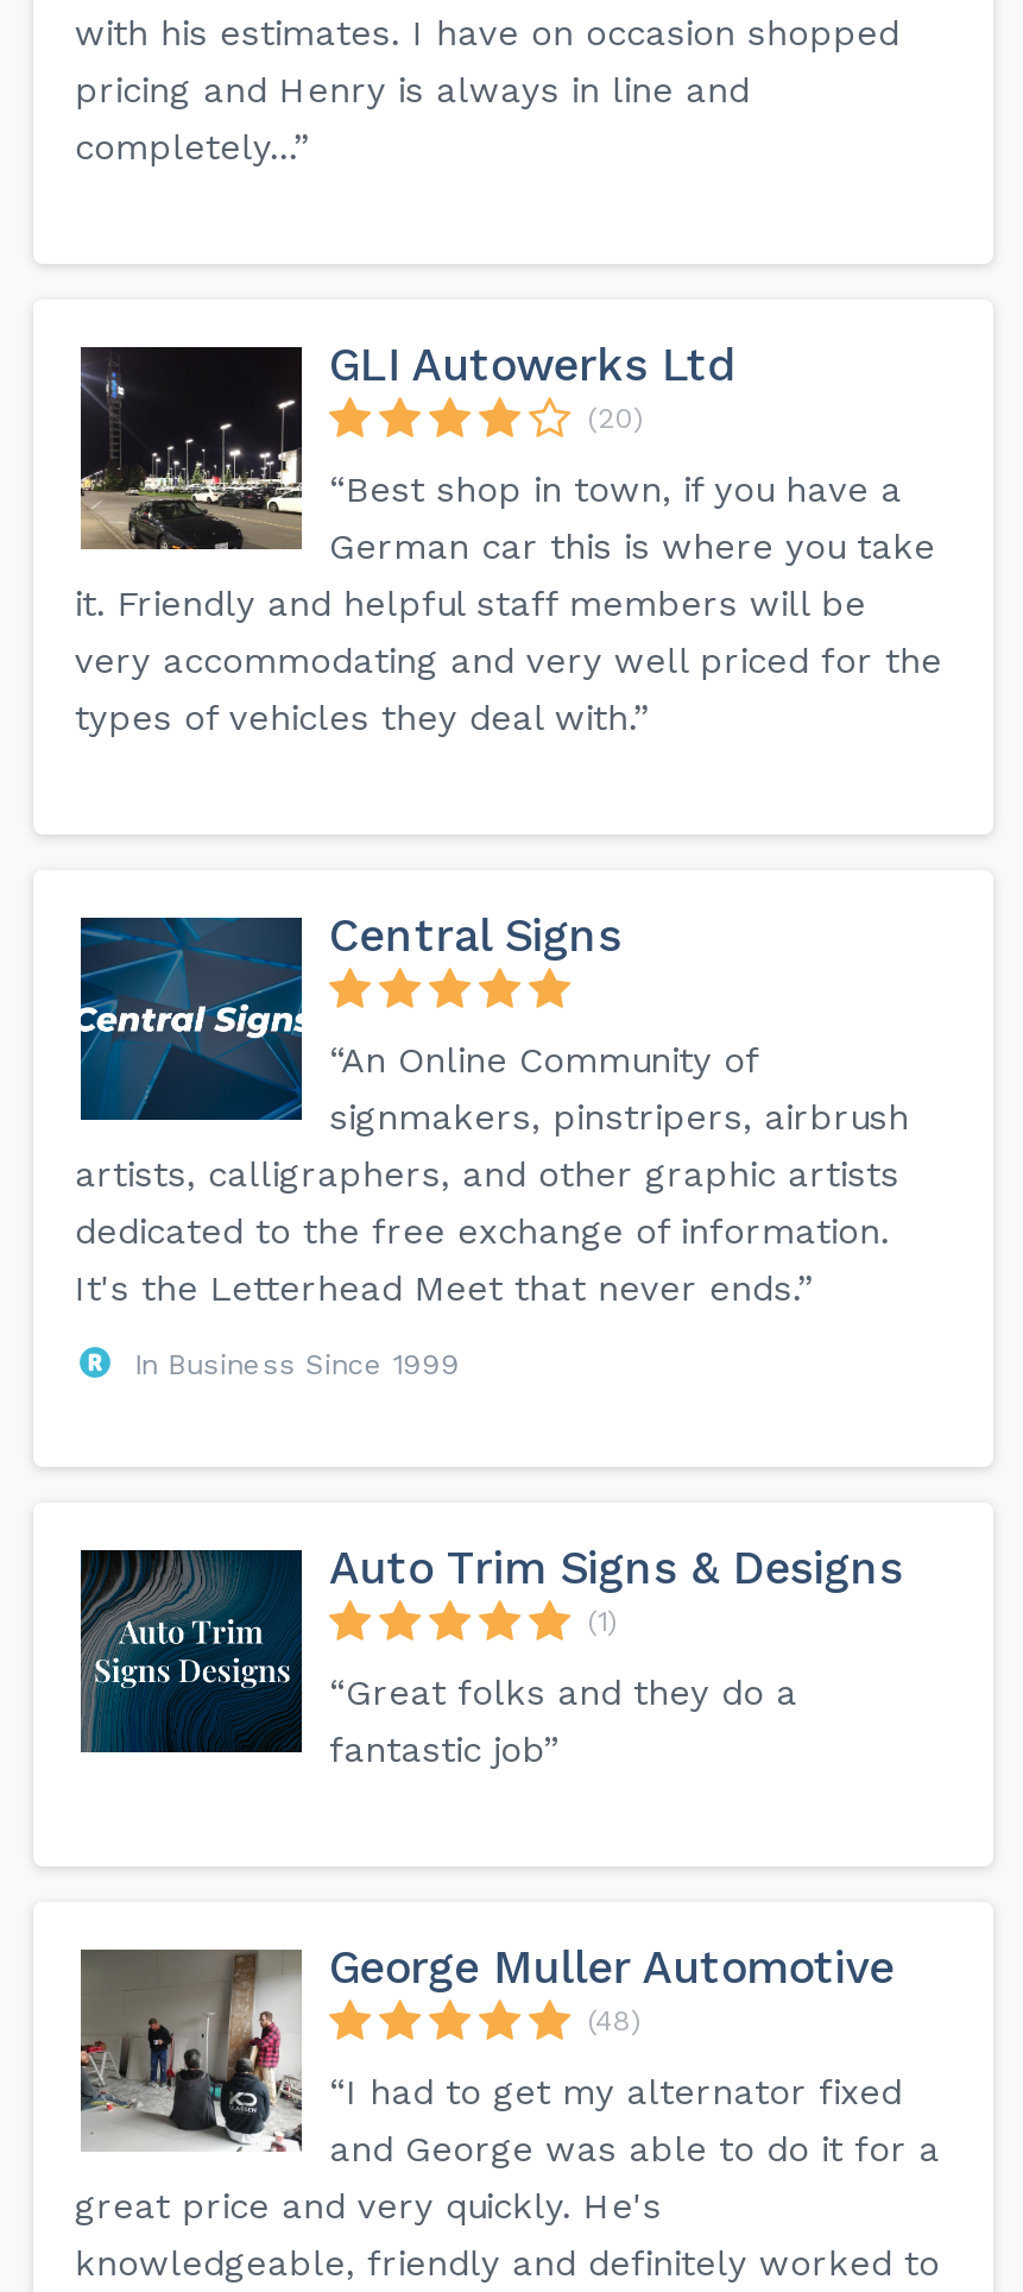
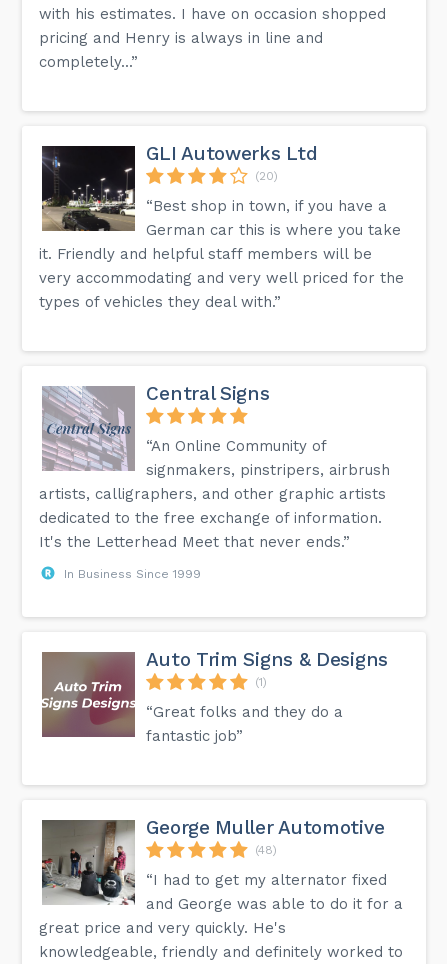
- [image]
+ [image]

- [image]
+ [image]
